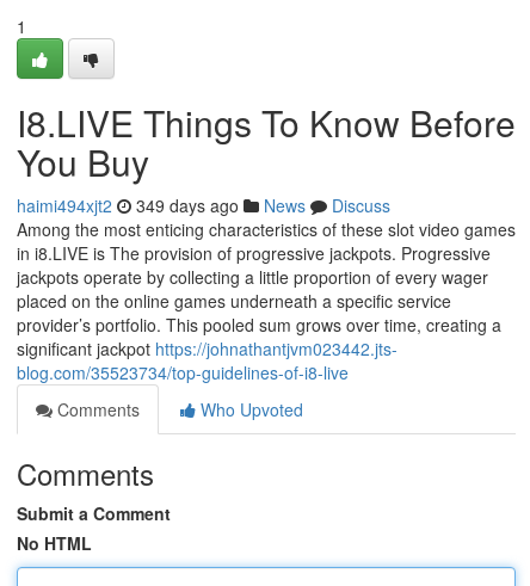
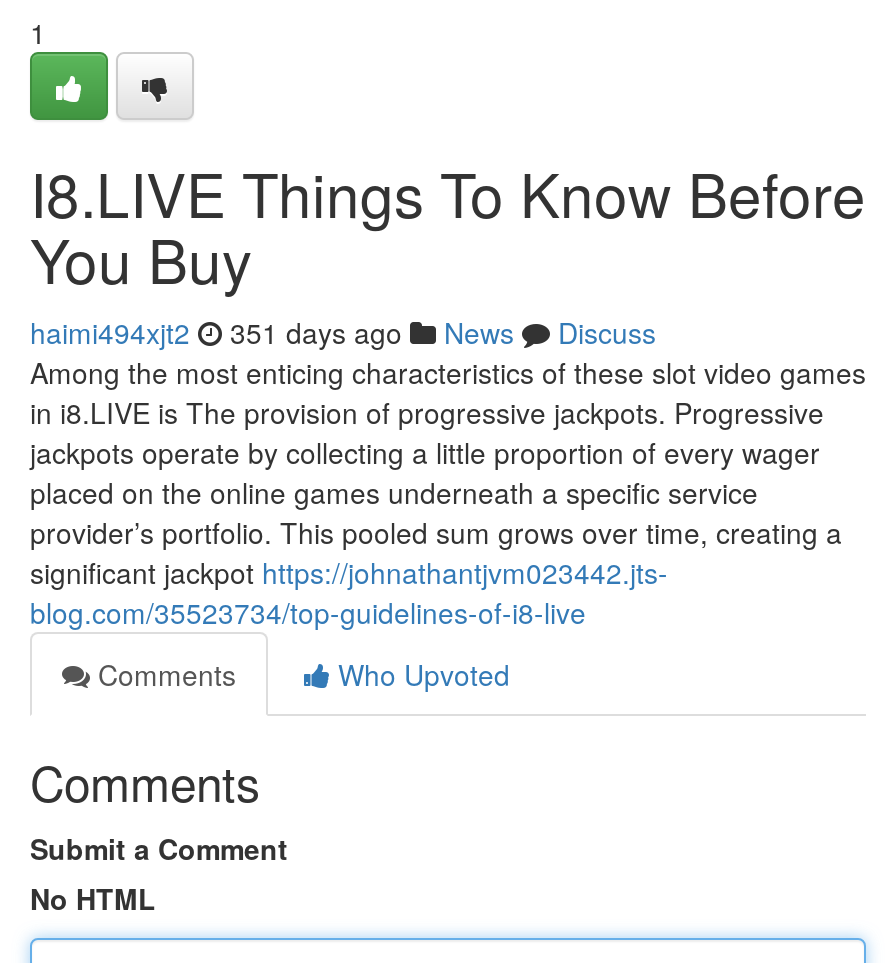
- haimi494xjt2 349 days ago News Discuss
+ haimi494xjt2 351 days ago News Discuss
